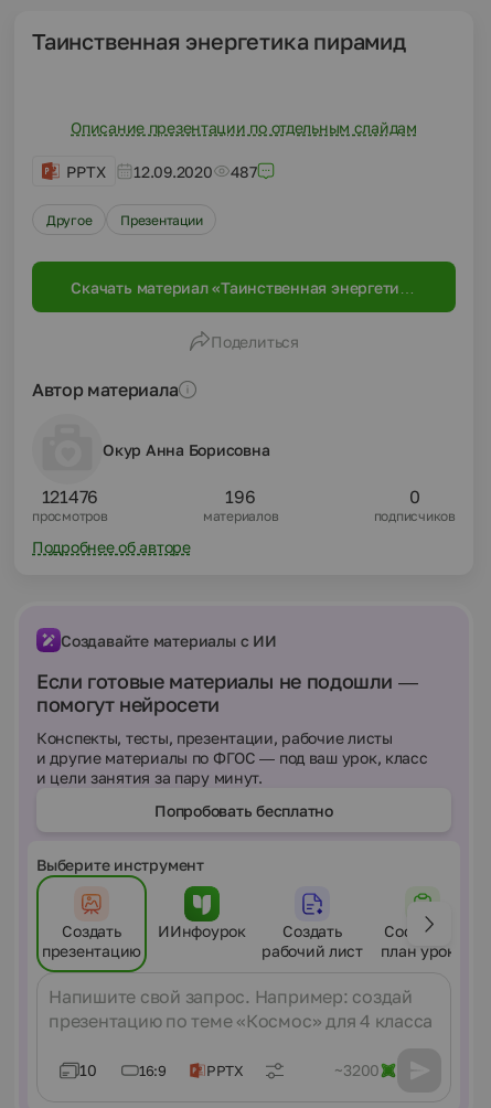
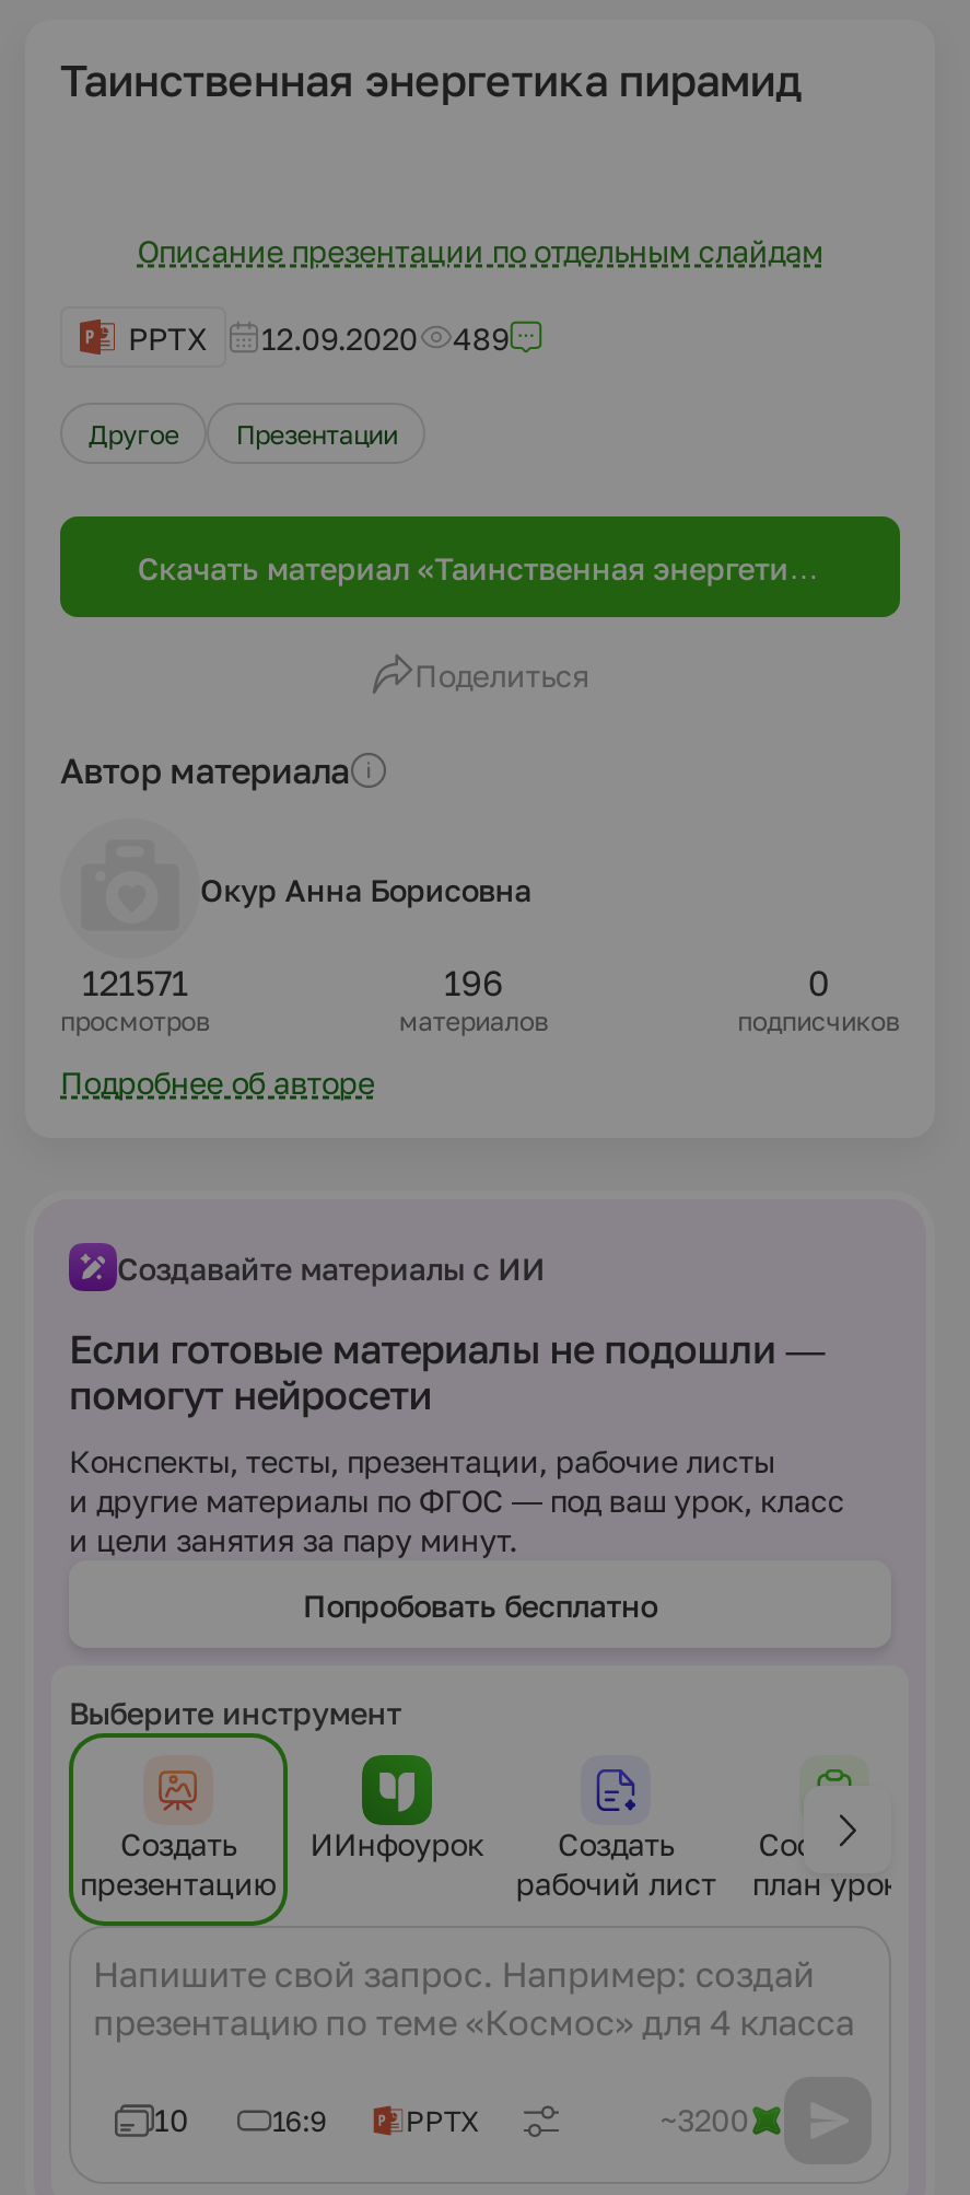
- PPTX 12.09.2020 487
+ PPTX 12.09.2020 489

- 121476
+ 121571
